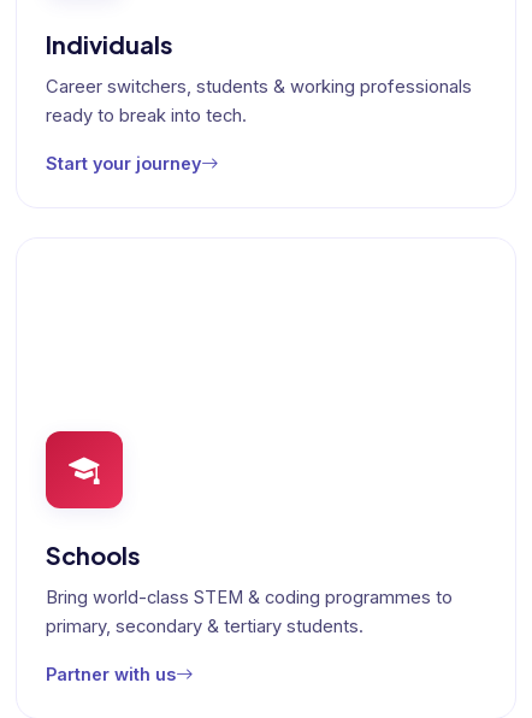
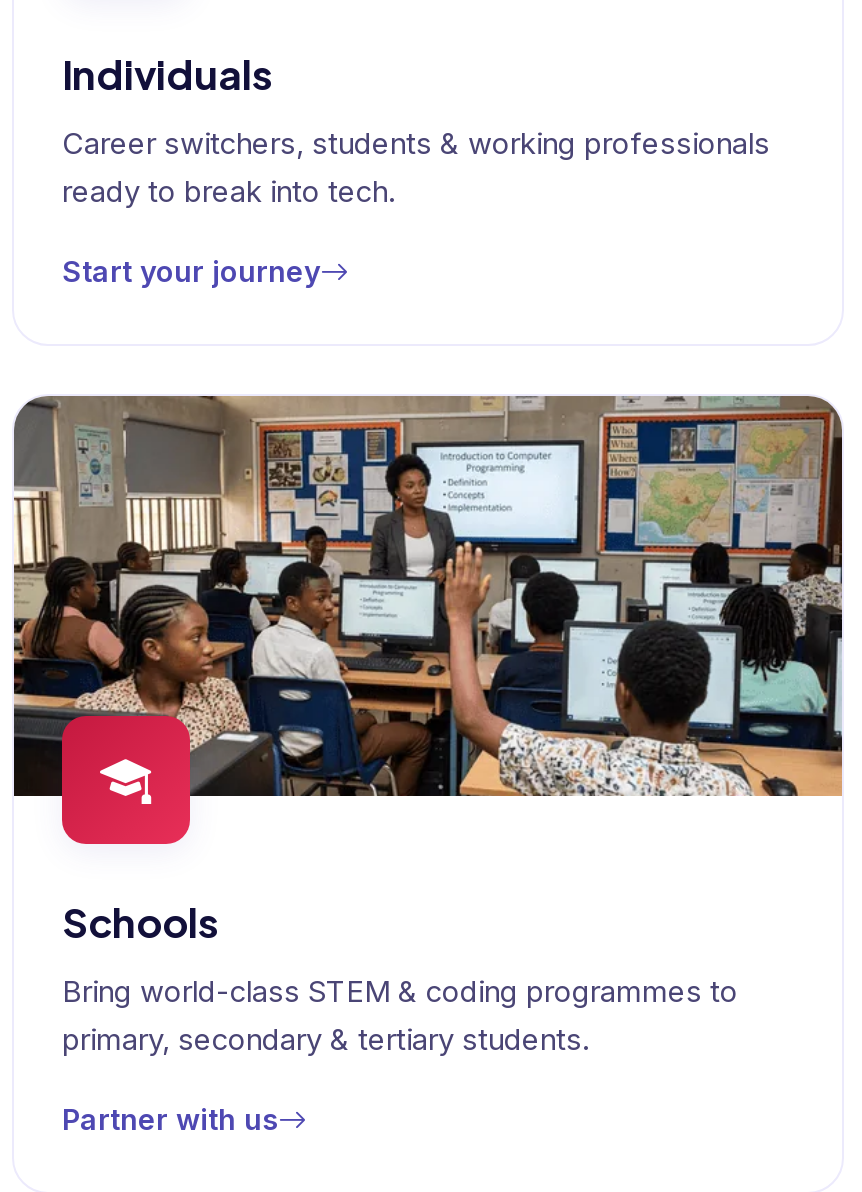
+ [image]
